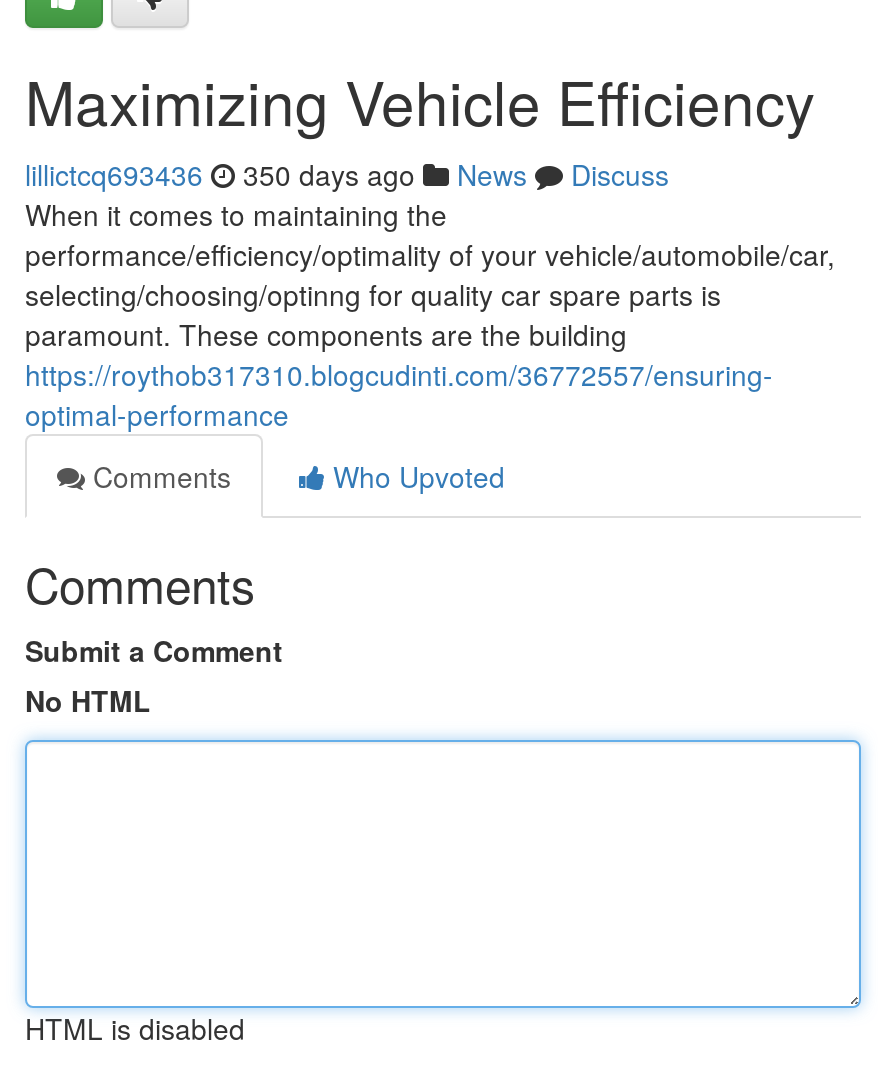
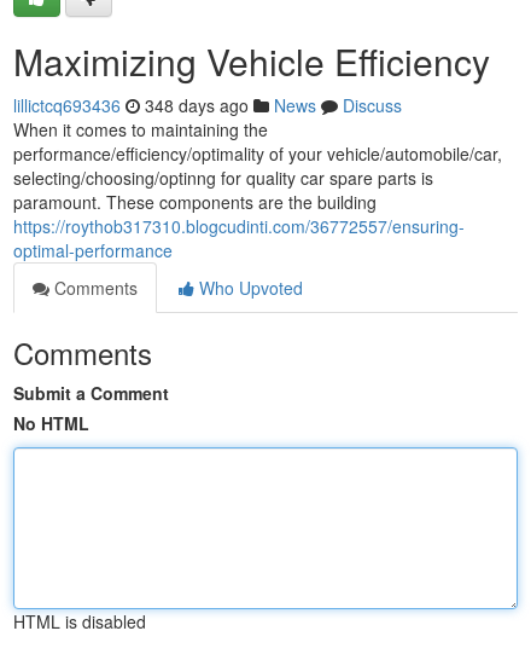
- lillictcq693436 350 days ago News Discuss
+ lillictcq693436 348 days ago News Discuss
